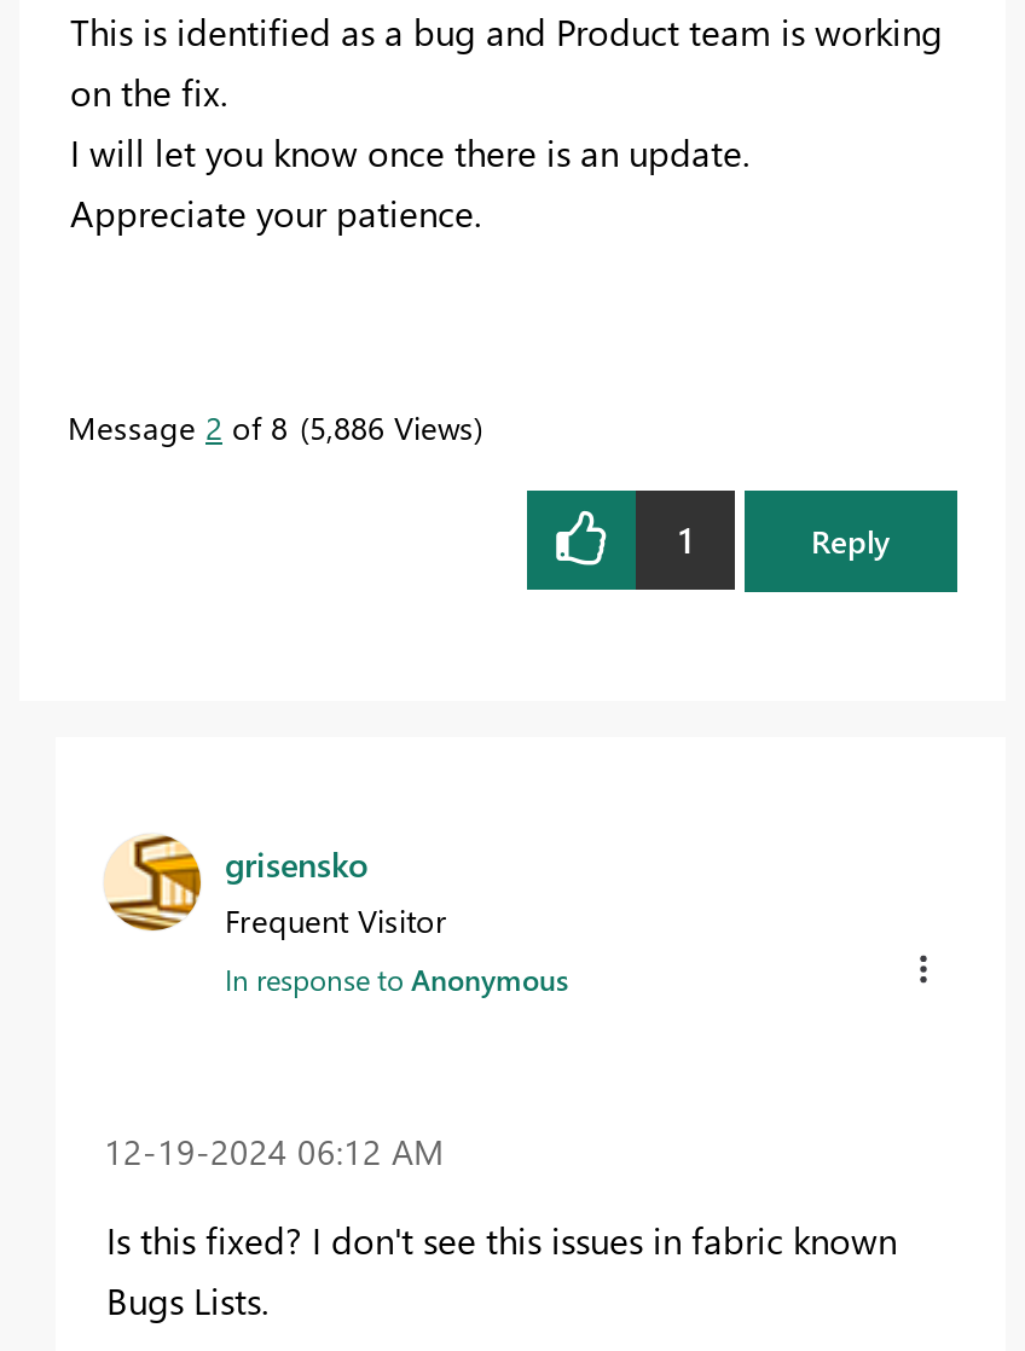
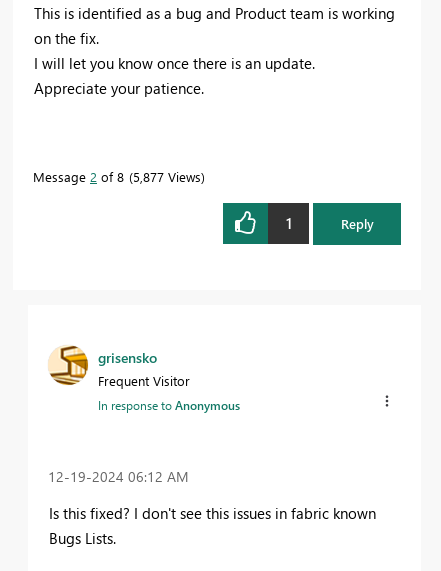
- Message 2 of 8 5,886 Views
+ Message 2 of 8 5,877 Views
